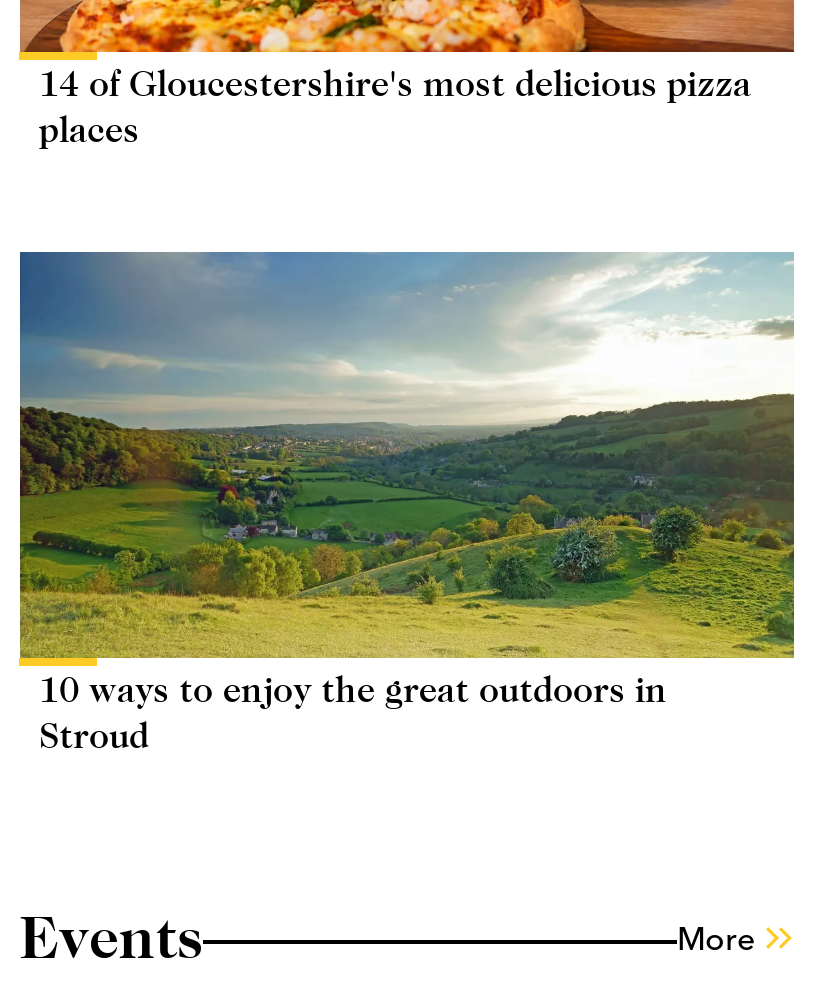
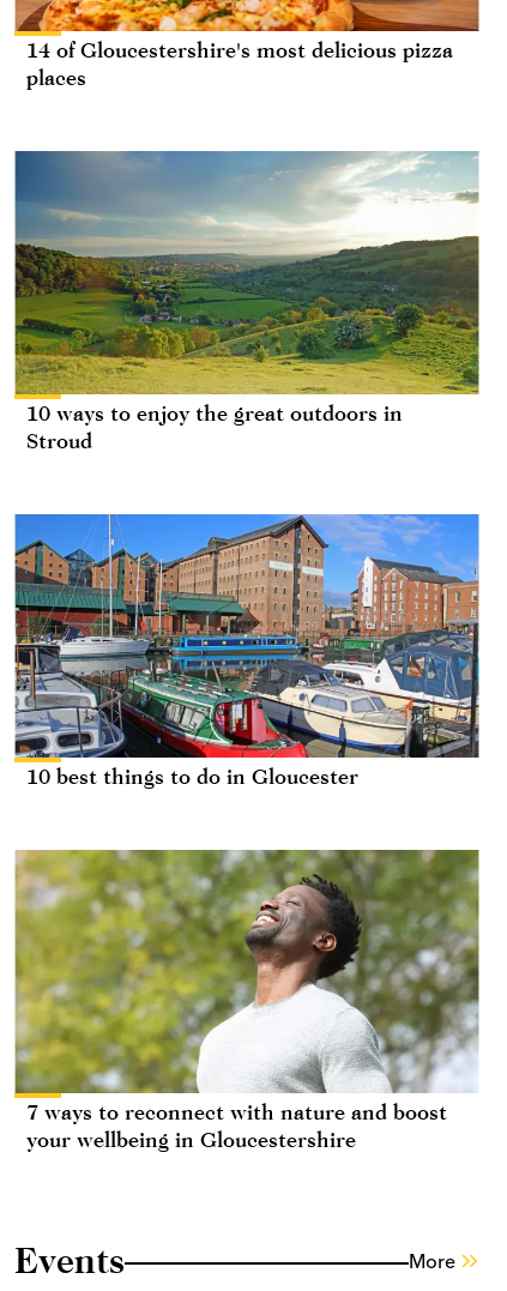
+ [image]
+ 10 best things to do in Gloucester

+ [image]
+ 7 ways to reconnect with nature and boost
+ your wellbeing in Gloucestershire
